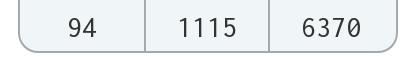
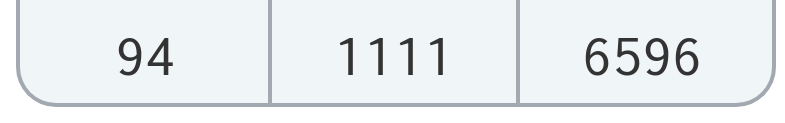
- 1115
+ 1111

- 6370
+ 6596
